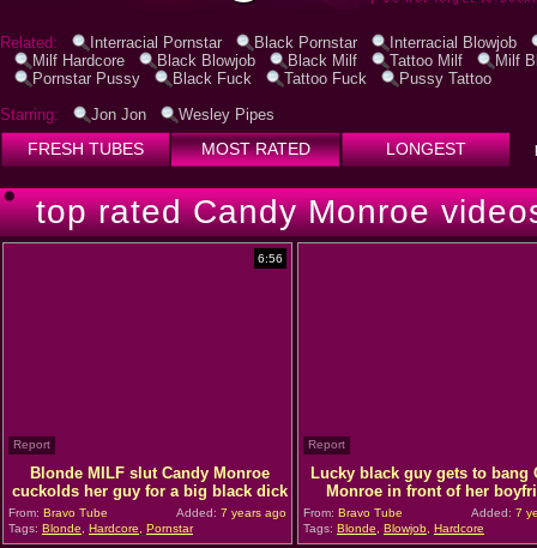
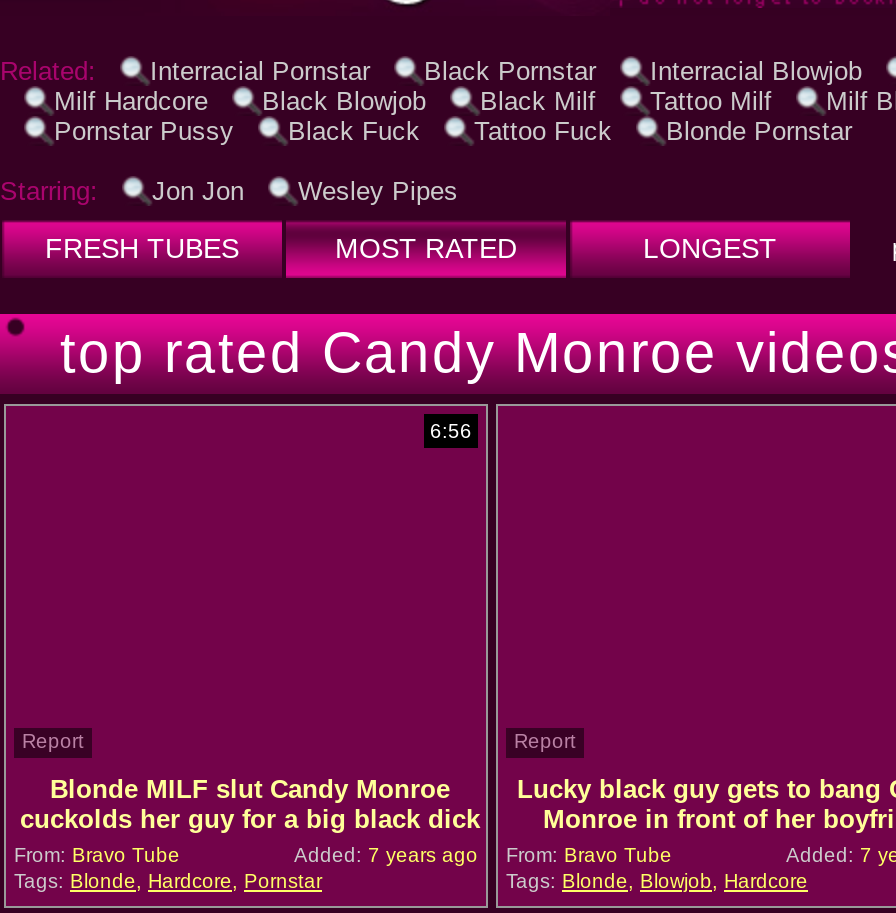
- Pussy Tattoo
+ Blonde Pornstar
